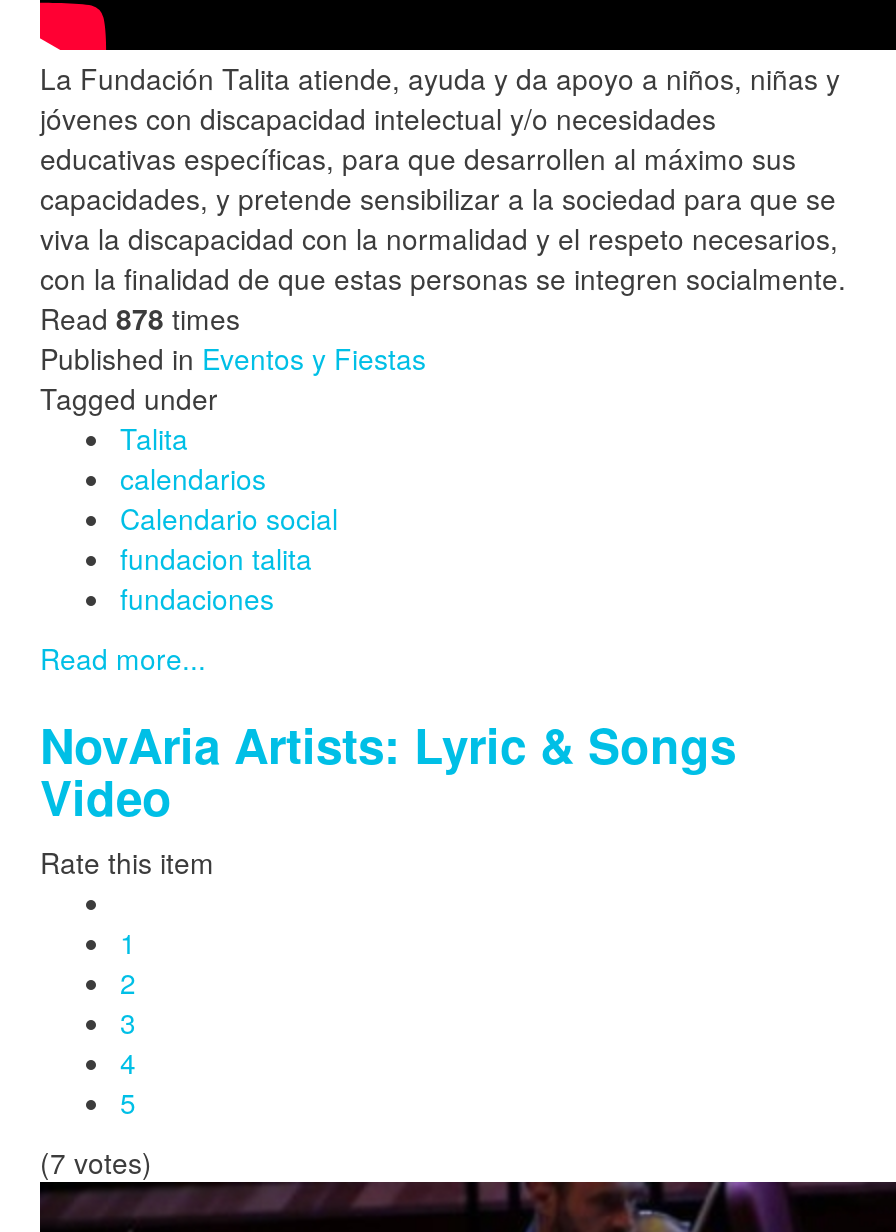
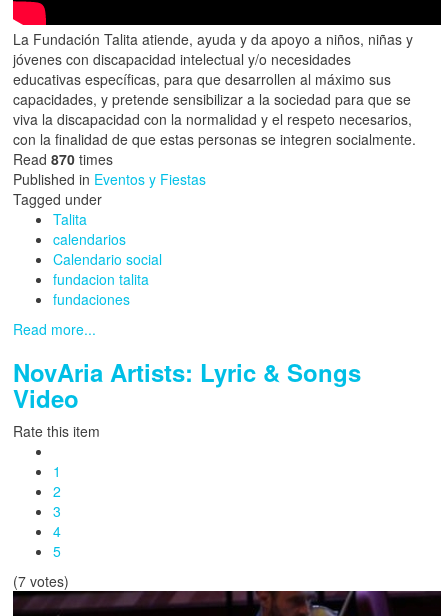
- Read 878 times
+ Read 870 times
